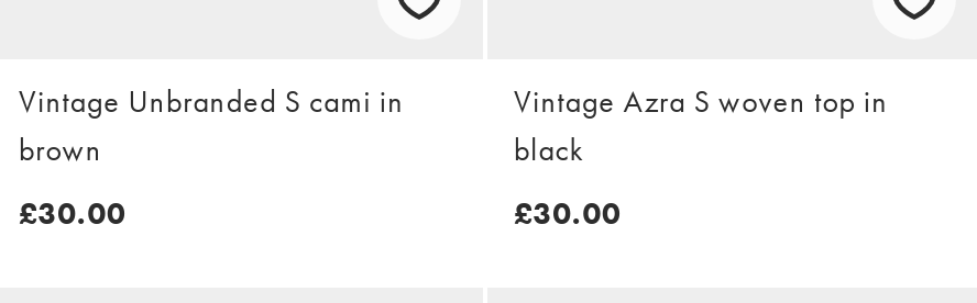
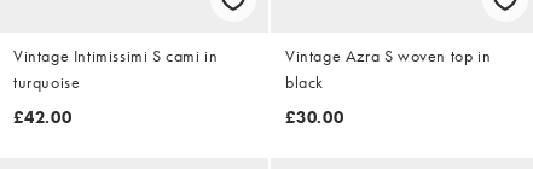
- Vintage Unbranded S cami in
- brown
+ Vintage Intimissimi S cami in
+ turquoise

- £30.00
+ £42.00
